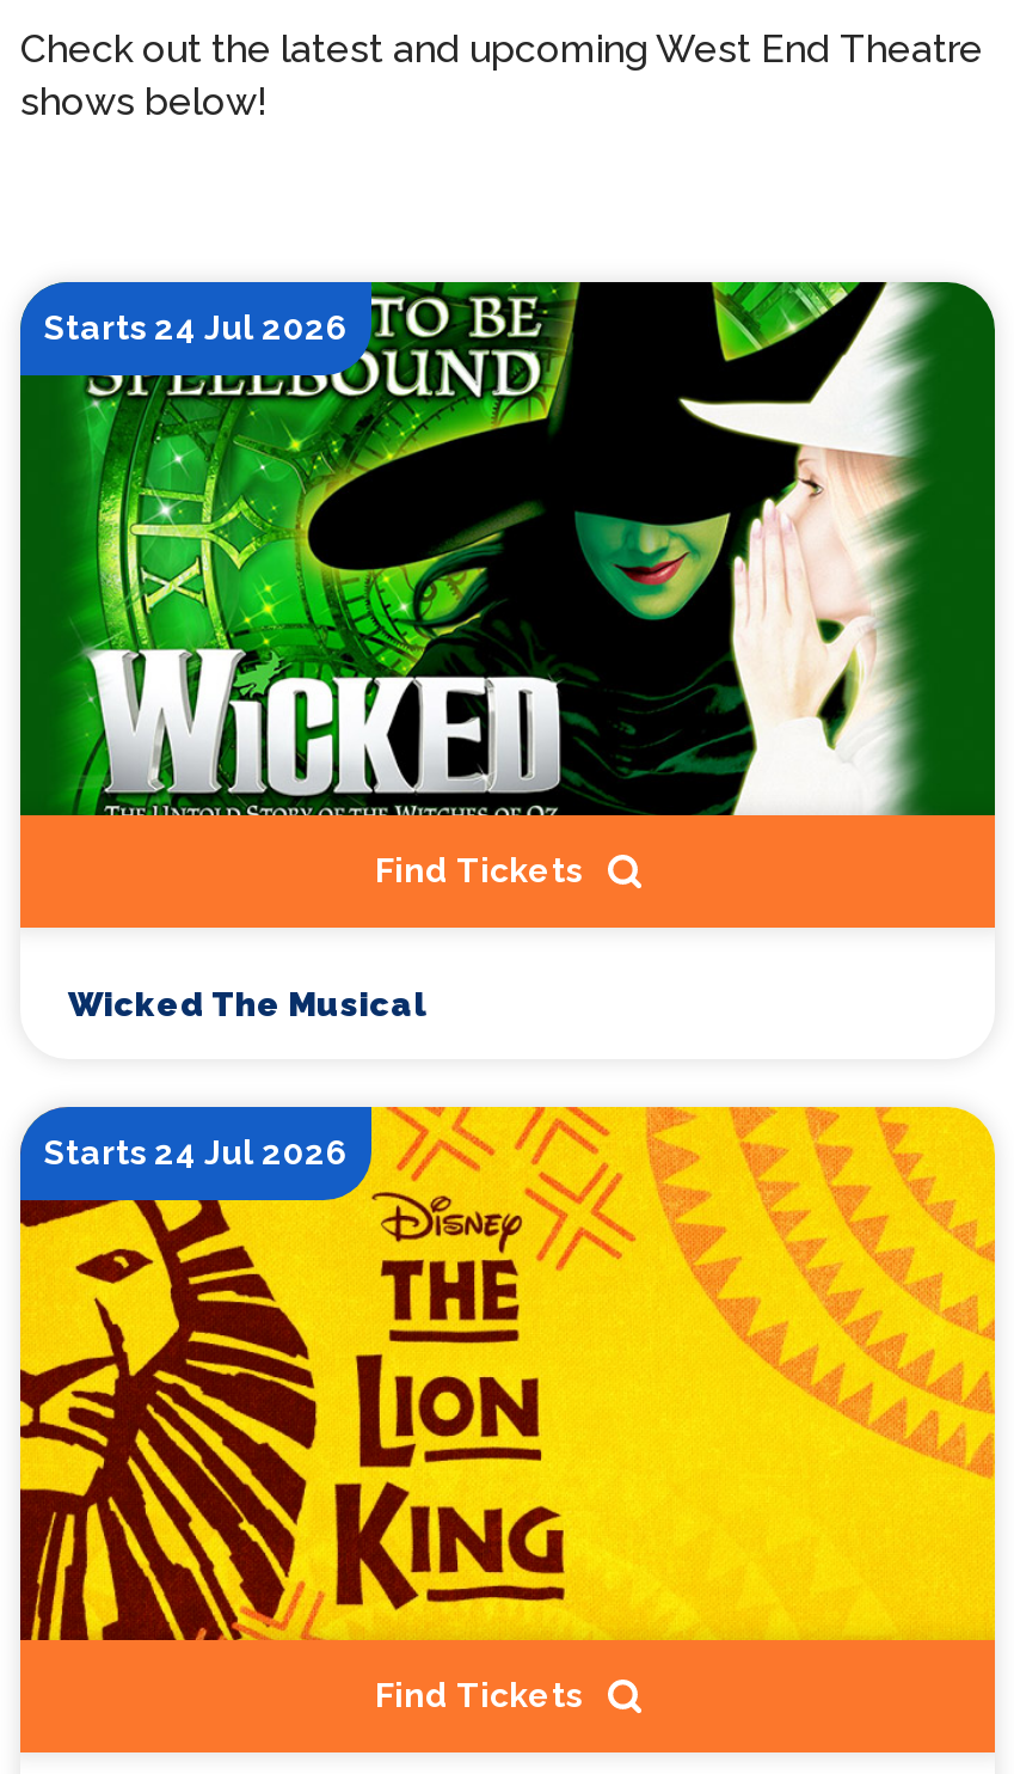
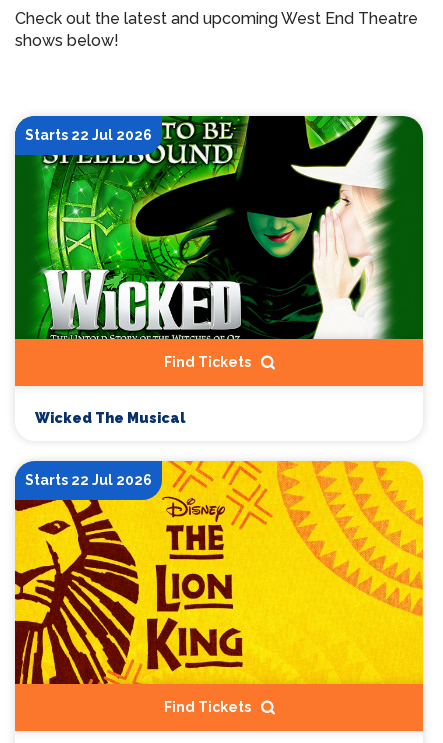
- Starts 24 Jul 2026
+ Starts 22 Jul 2026

- Starts 24 Jul 2026
+ Starts 22 Jul 2026
